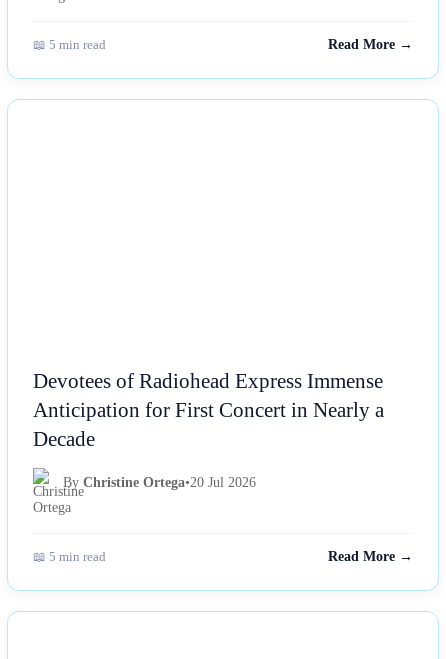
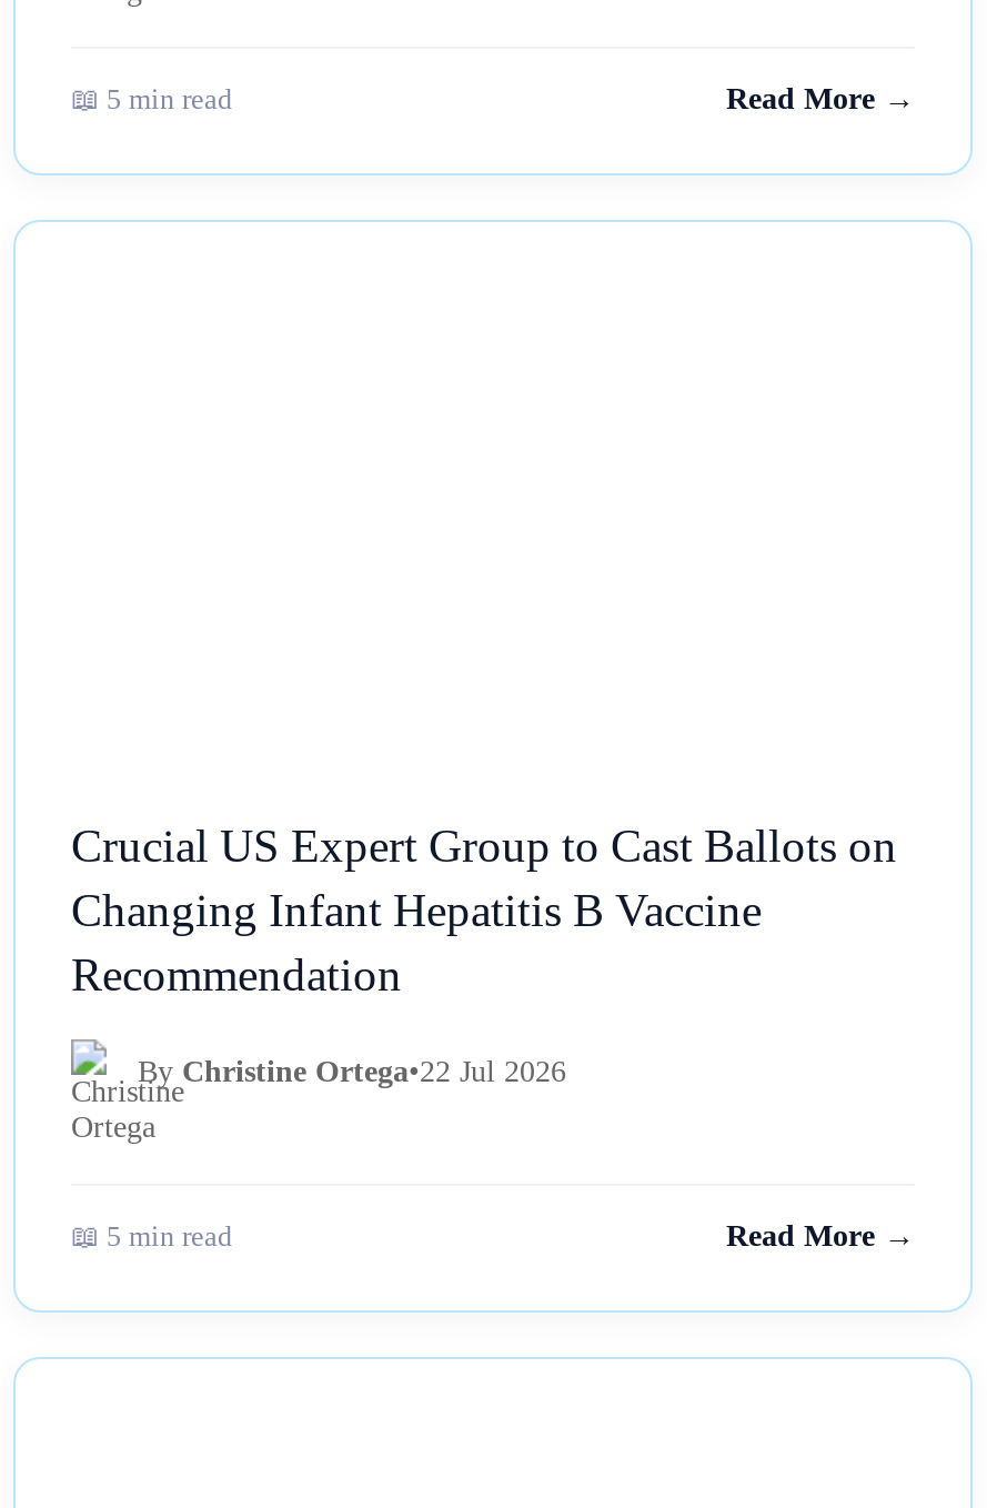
- Devotees of Radiohead Express Immense
- Anticipation for First Concert in Nearly a
- Decade
+ Crucial US Expert Group to Cast Ballots on
+ Changing Infant Hepatitis B Vaccine
+ Recommendation

- By Christine Ortega•20 Jul 2026
+ By Christine Ortega•22 Jul 2026
